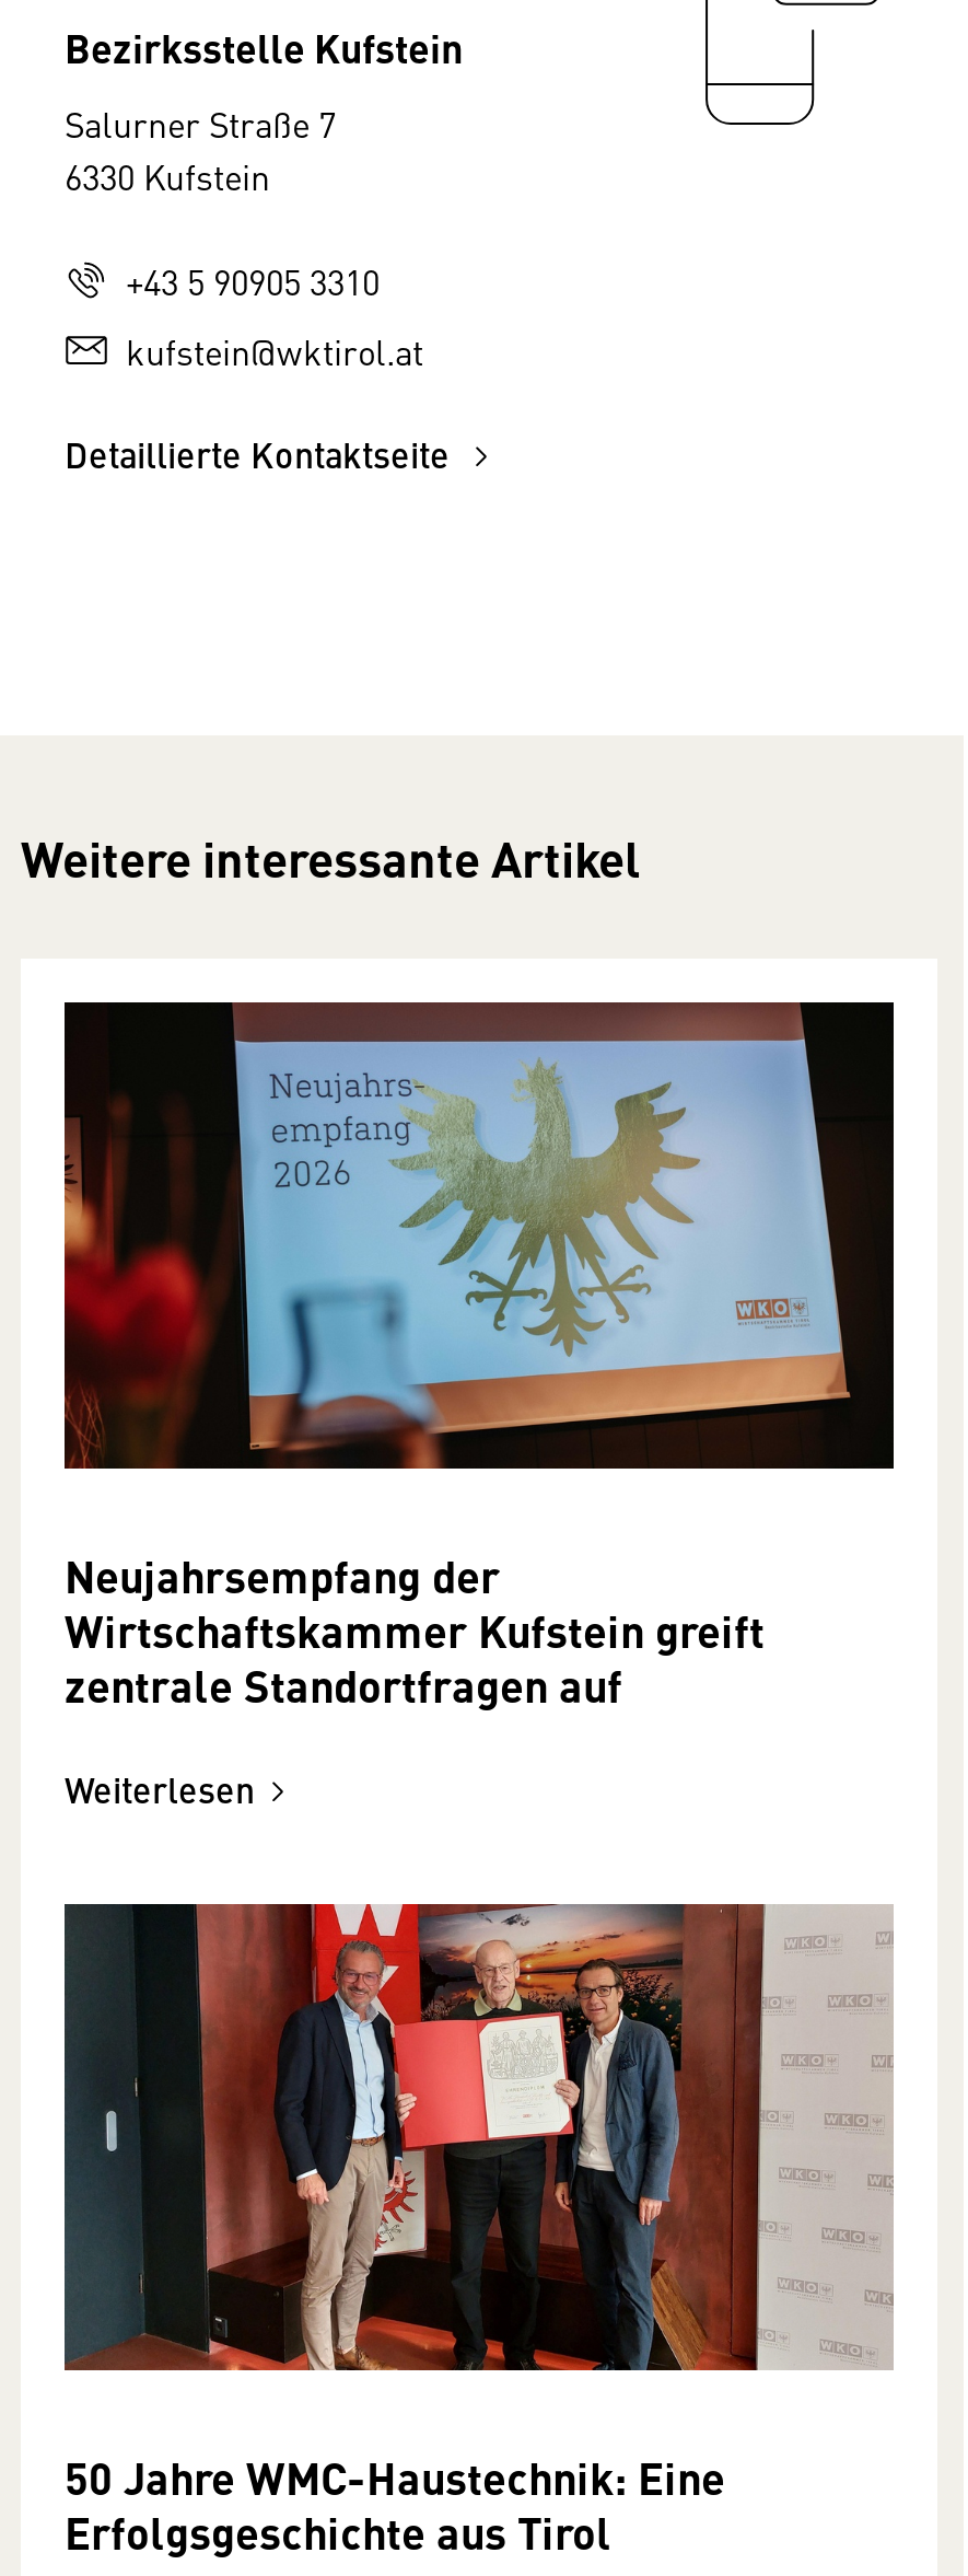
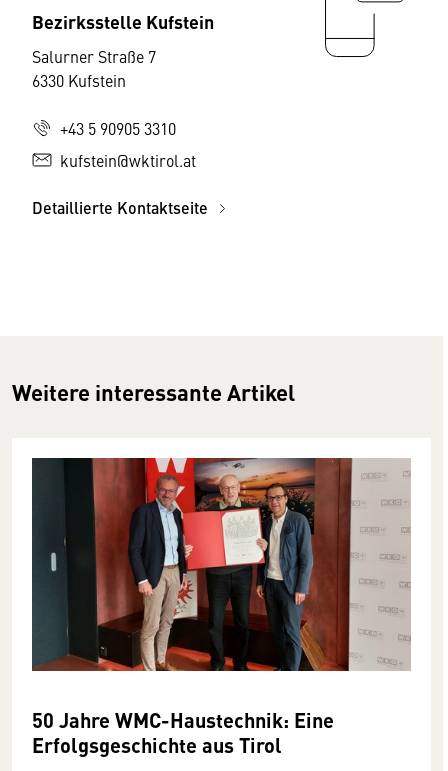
- [image]
- Neujahrsempfang der
- Wirtschaftskammer Kufstein greift
- zentrale Standortfragen auf
- Weiterlesen
